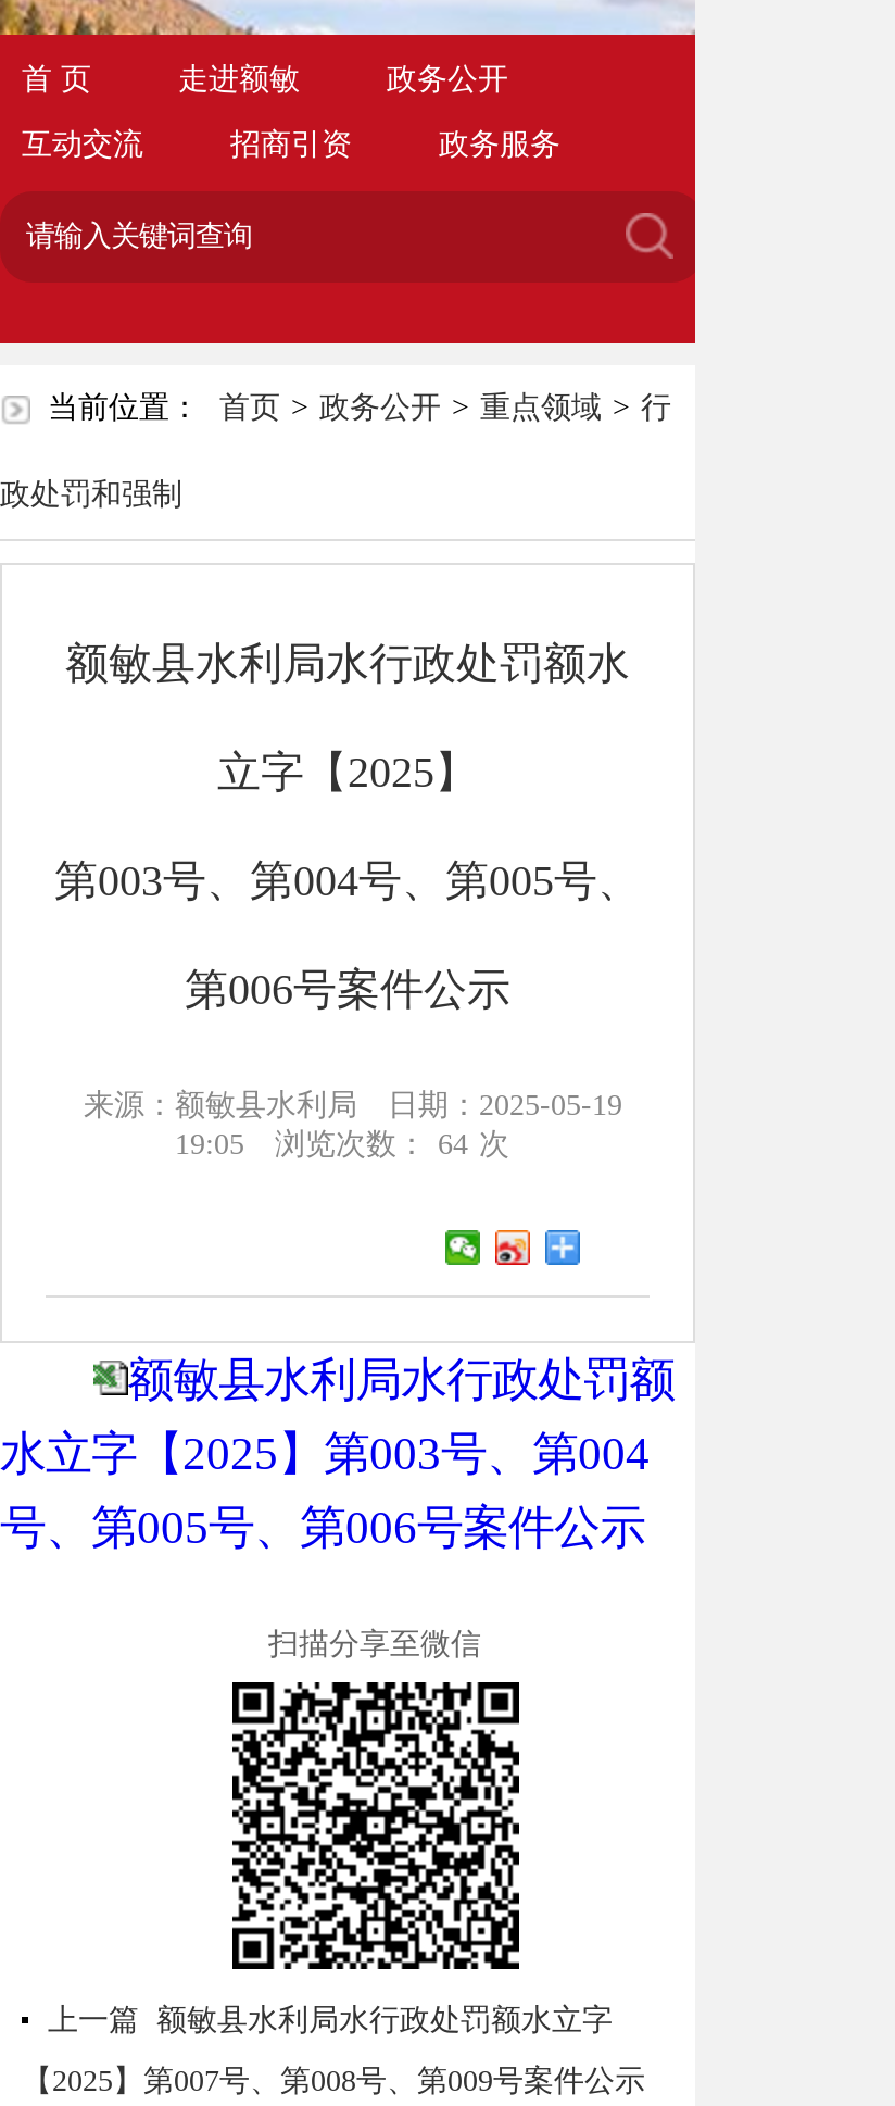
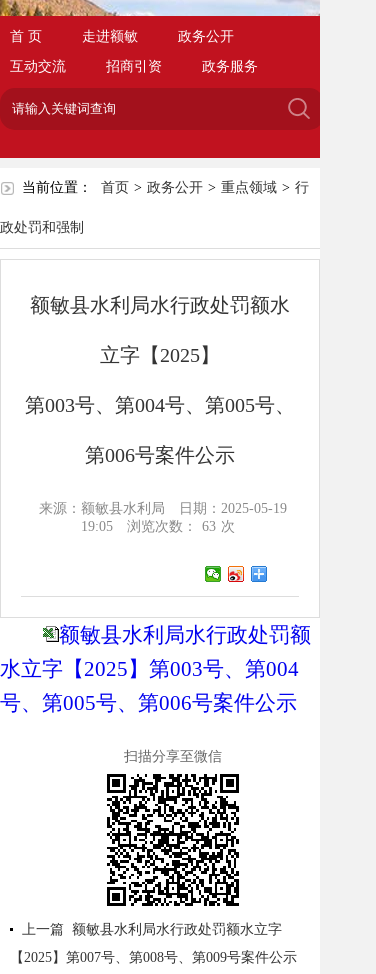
- 19:05 浏览次数： 64 次
+ 19:05 浏览次数： 63 次
